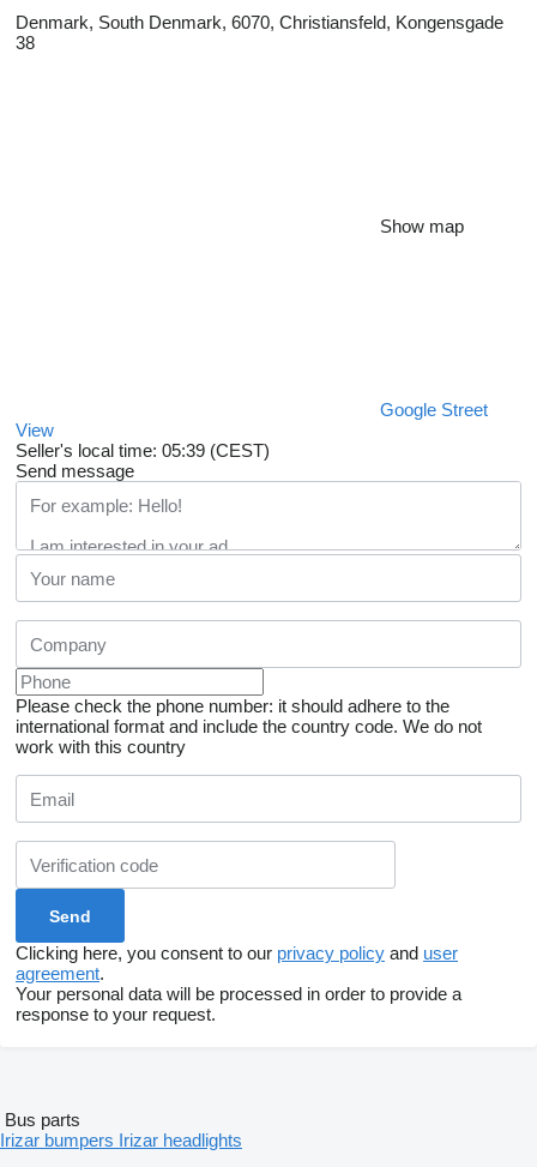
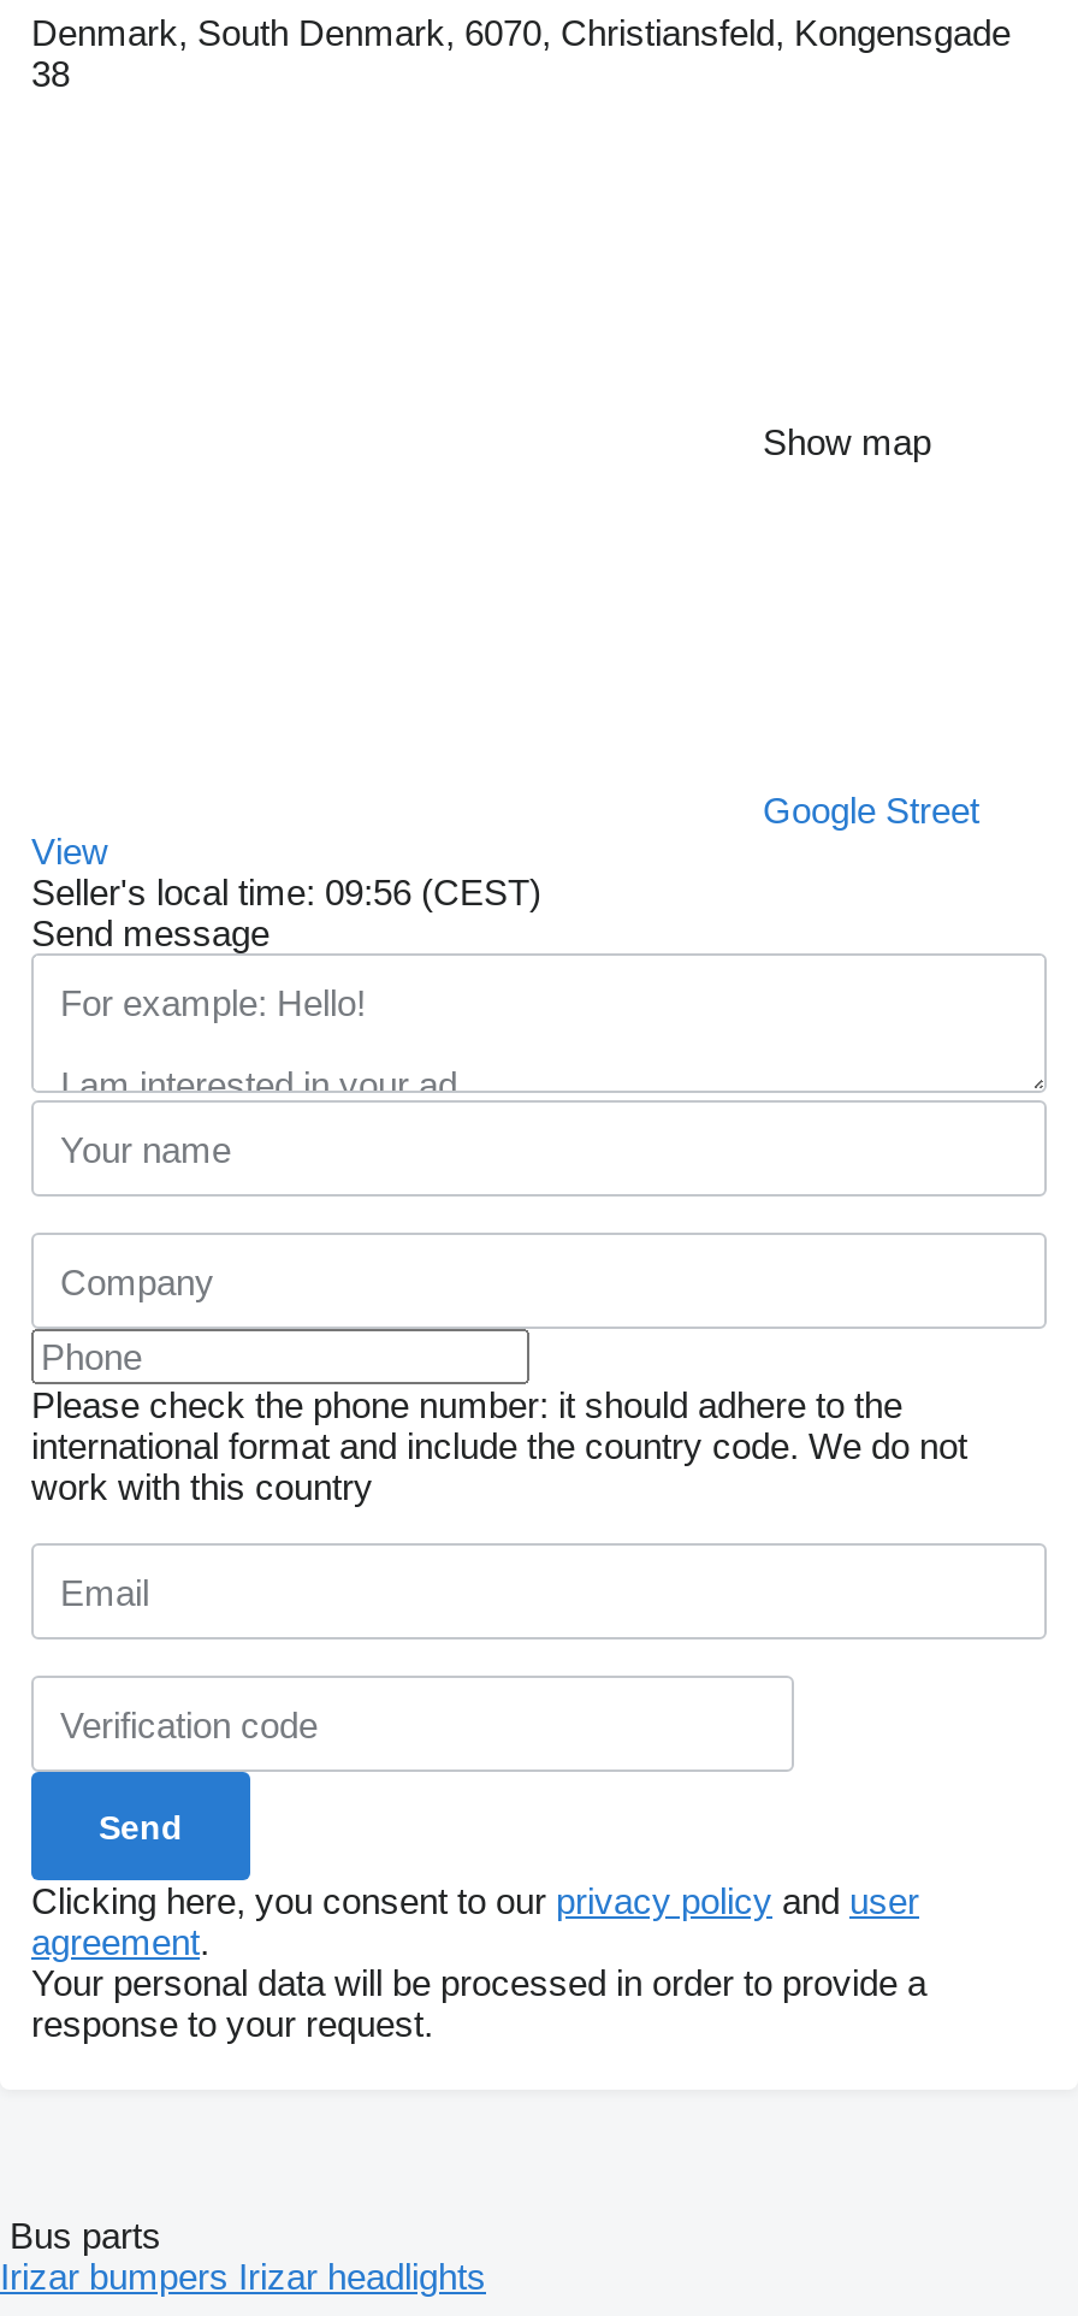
- Seller's local time: 05:39 (CEST)
+ Seller's local time: 09:56 (CEST)
